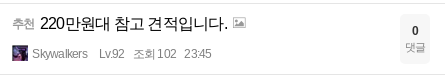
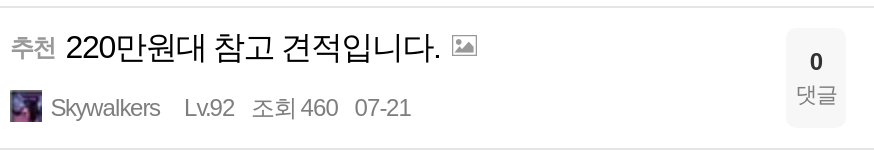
- Skywalkers Lv.92 조회 102 23:45
+ Skywalkers Lv.92 조회 460 07-21
